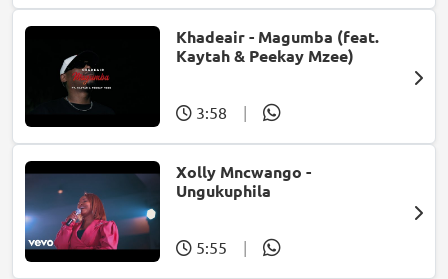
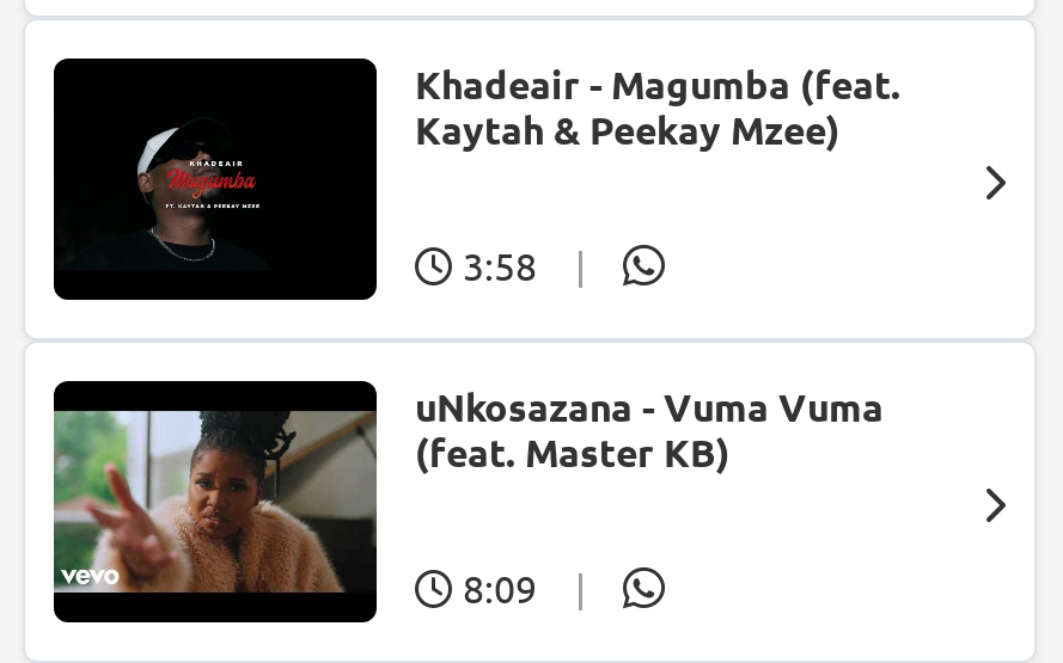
- [image]
- Xolly Mncwango -
- Ungukuphila
+ [image]
+ uNkosazana - Vuma Vuma
+ (feat. Master KB)

- 5:55
+ 8:09
